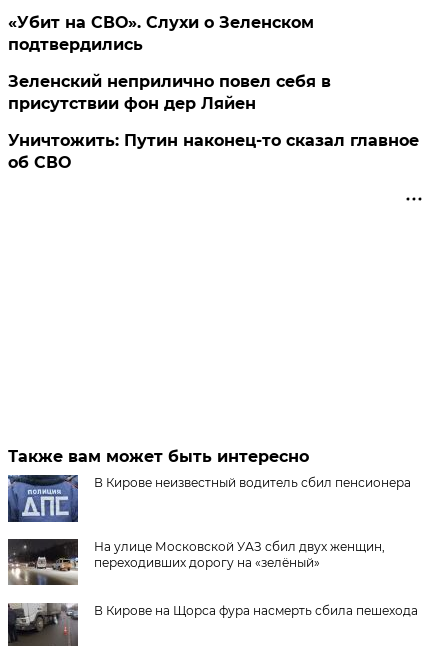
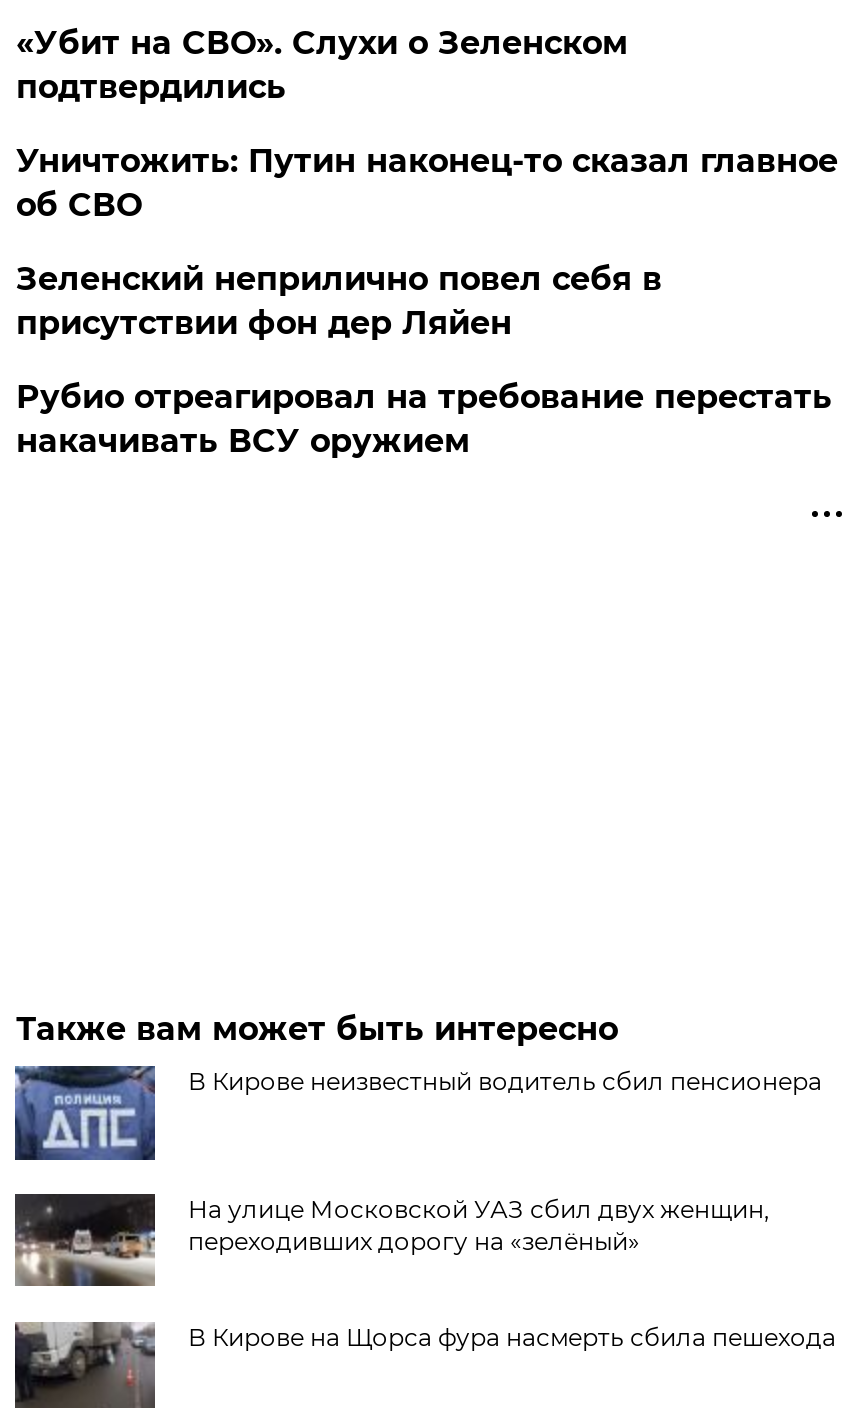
+ Рубио отреагировал на требование перестать
+ накачивать ВСУ оружием

moved up: Уничтожить: Путин наконец-то сказал главное | об СВО
